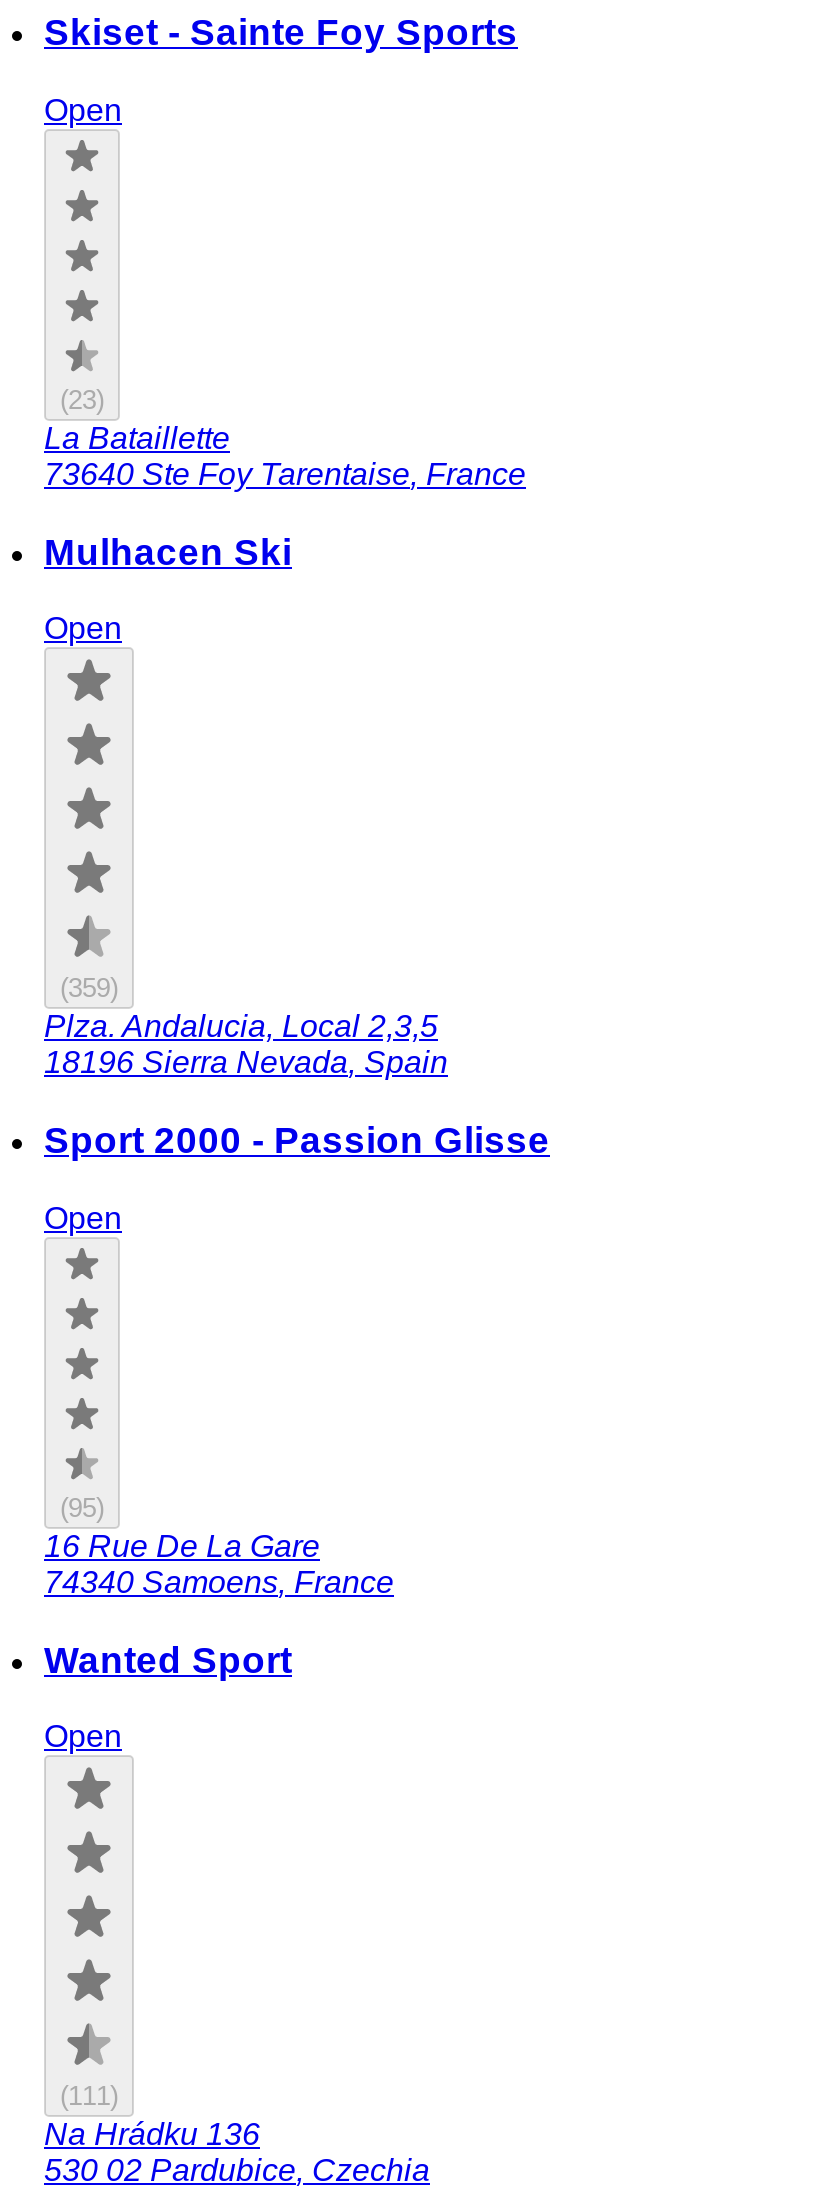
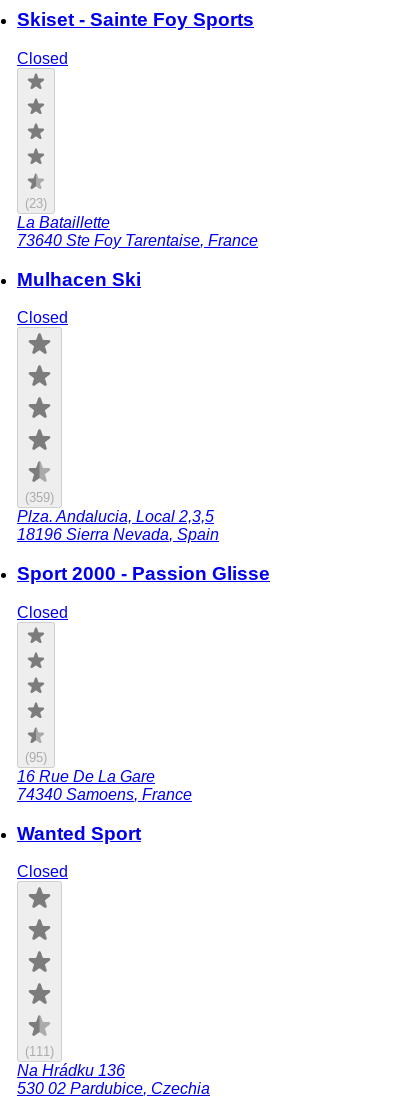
- Open
+ Closed

- Open
+ Closed

- Open
+ Closed

- Open
+ Closed
